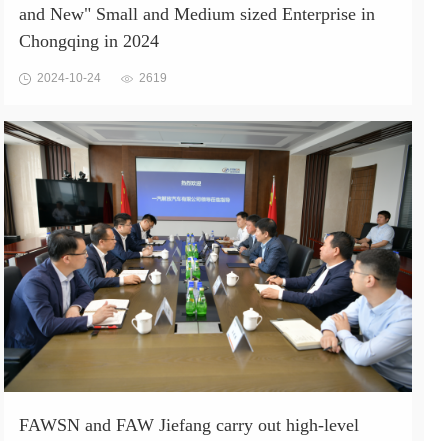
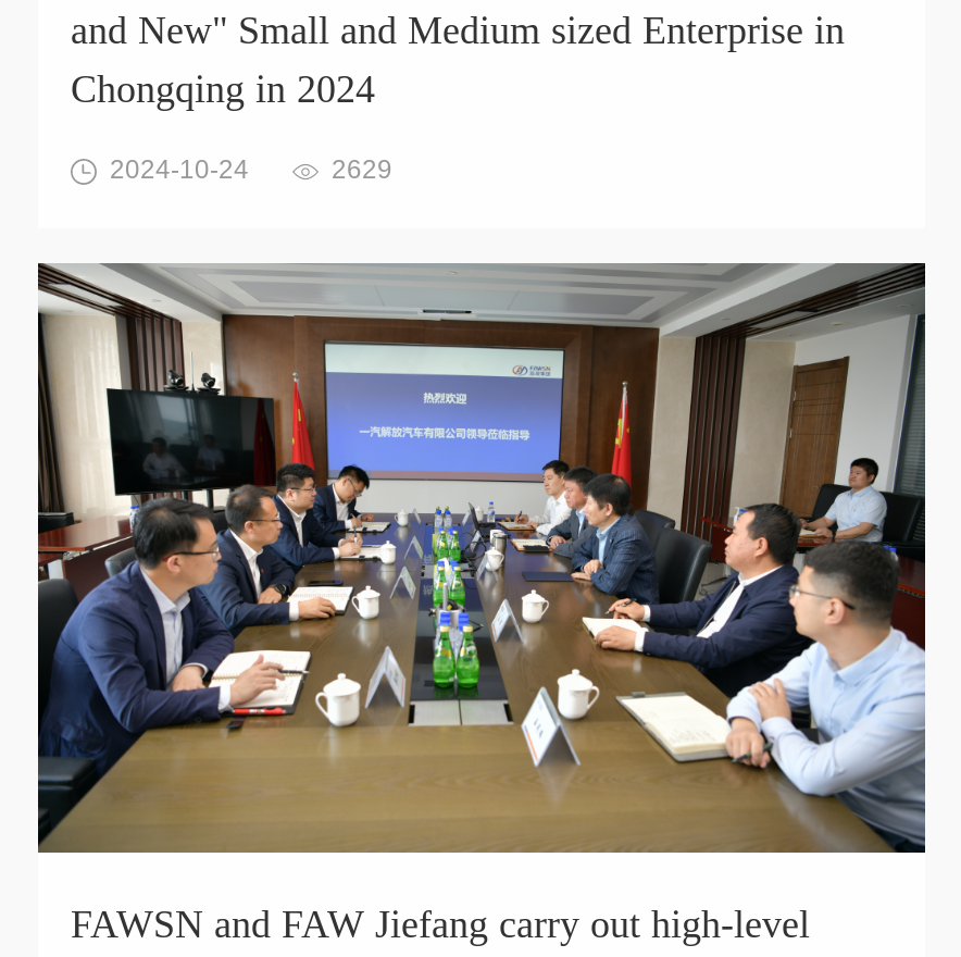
- 2619
+ 2629
